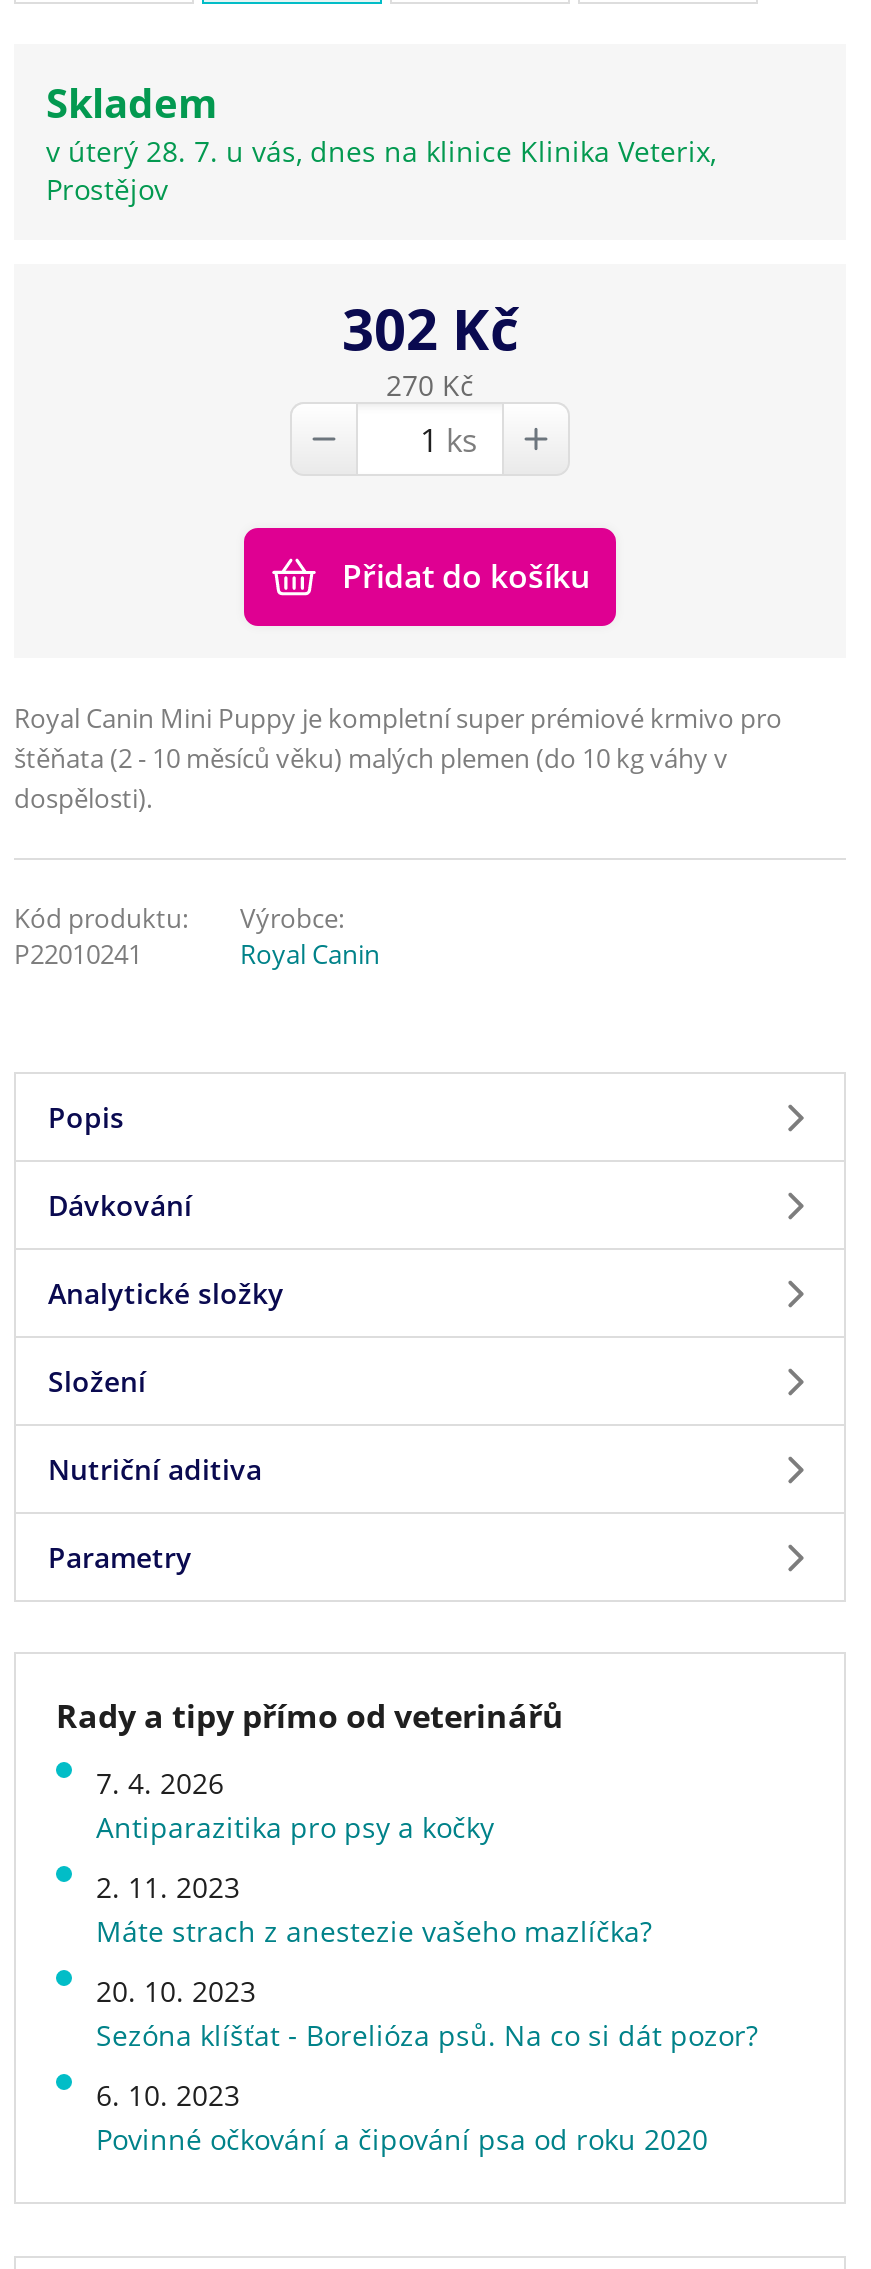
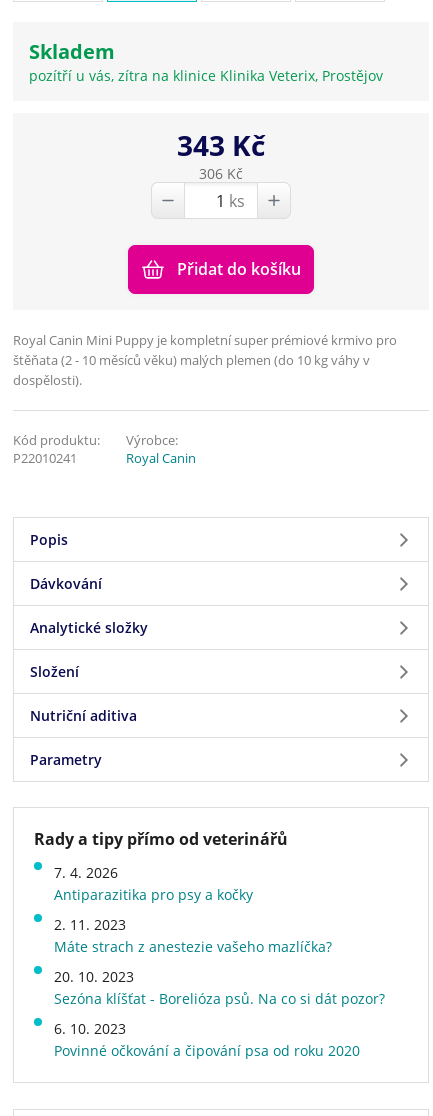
- v úterý 28. 7. u vás, dnes na klinice Klinika Veterix,
- Prostějov
+ pozítří u vás, zítra na klinice Klinika Veterix, Prostějov

- 302 Kč
- 270 Kč
+ 343 Kč
+ 306 Kč
